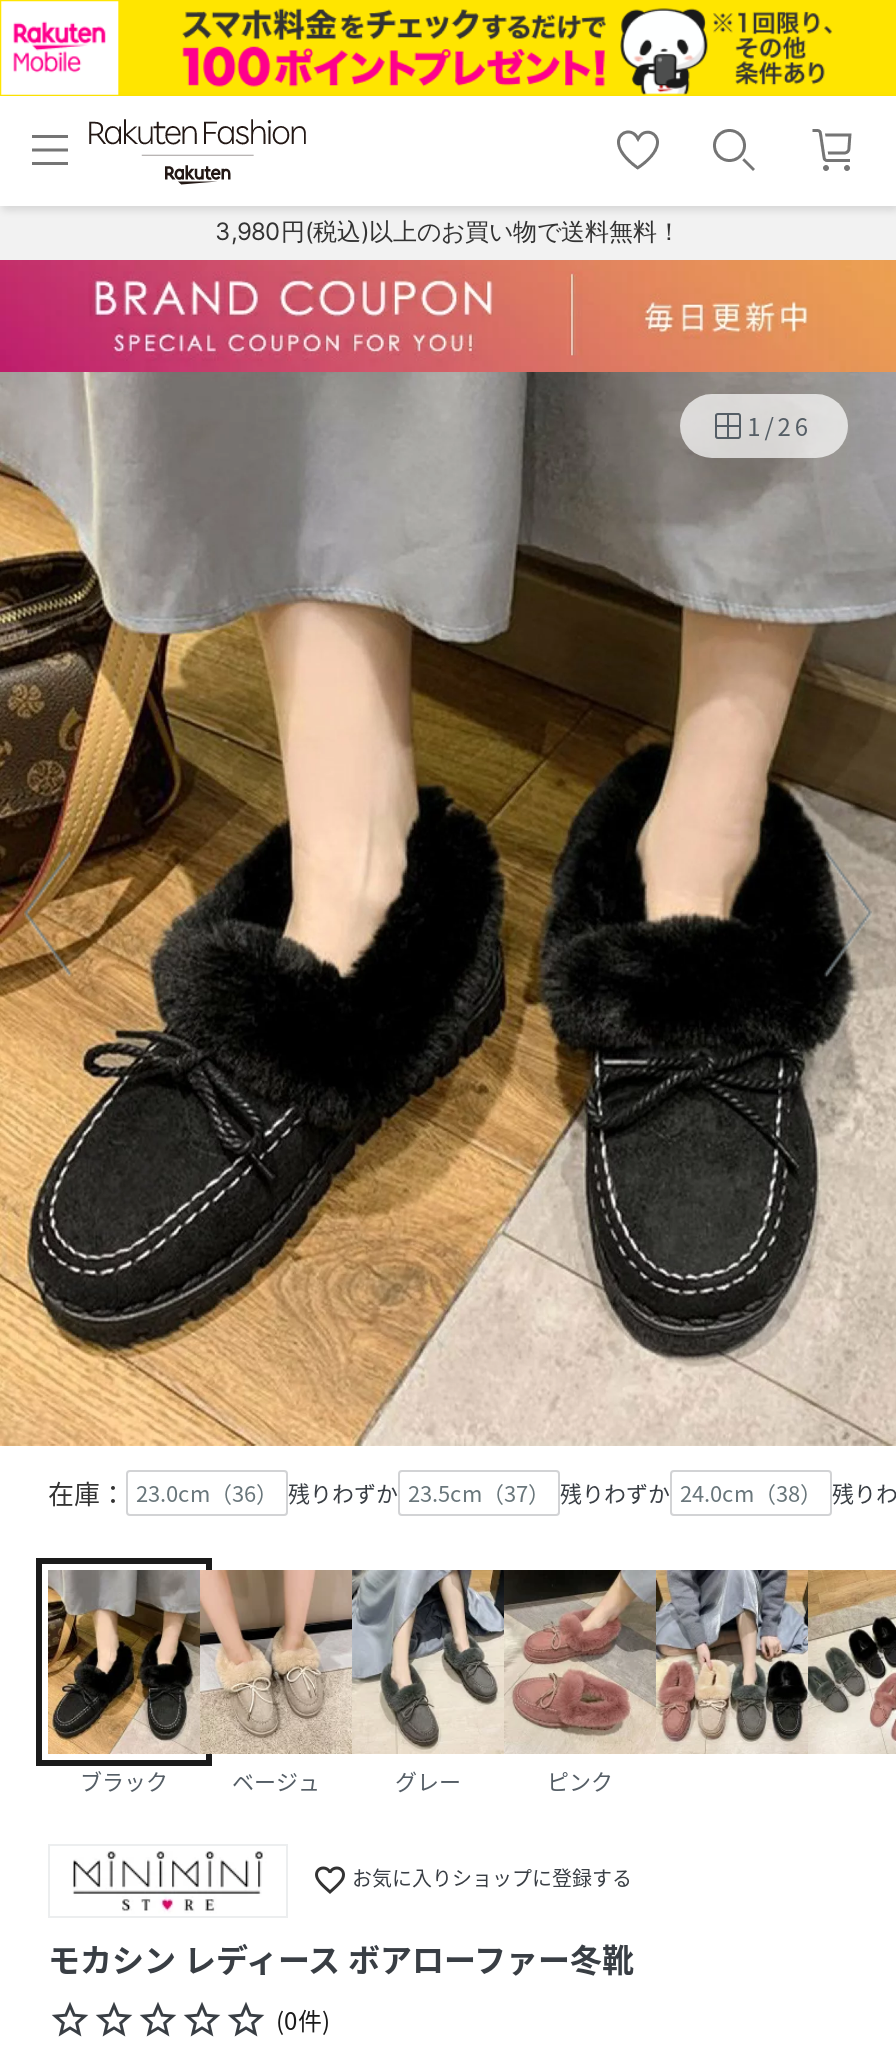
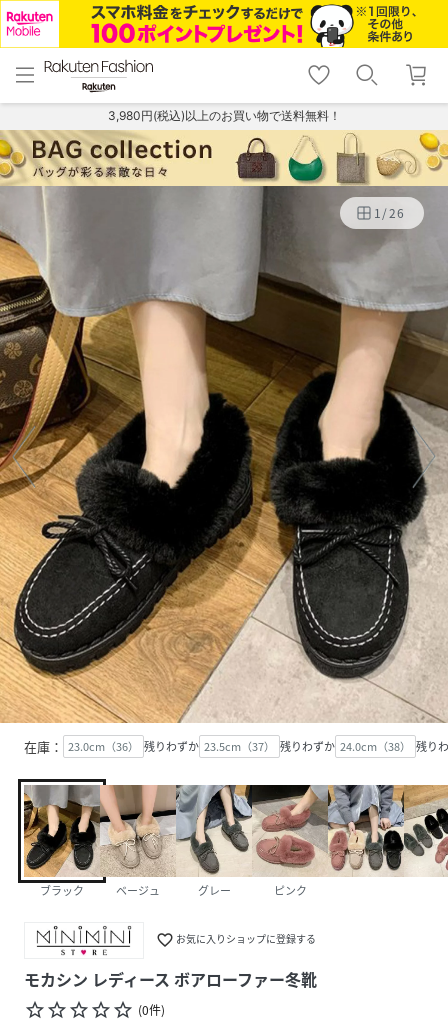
- [image]
+ [image]
